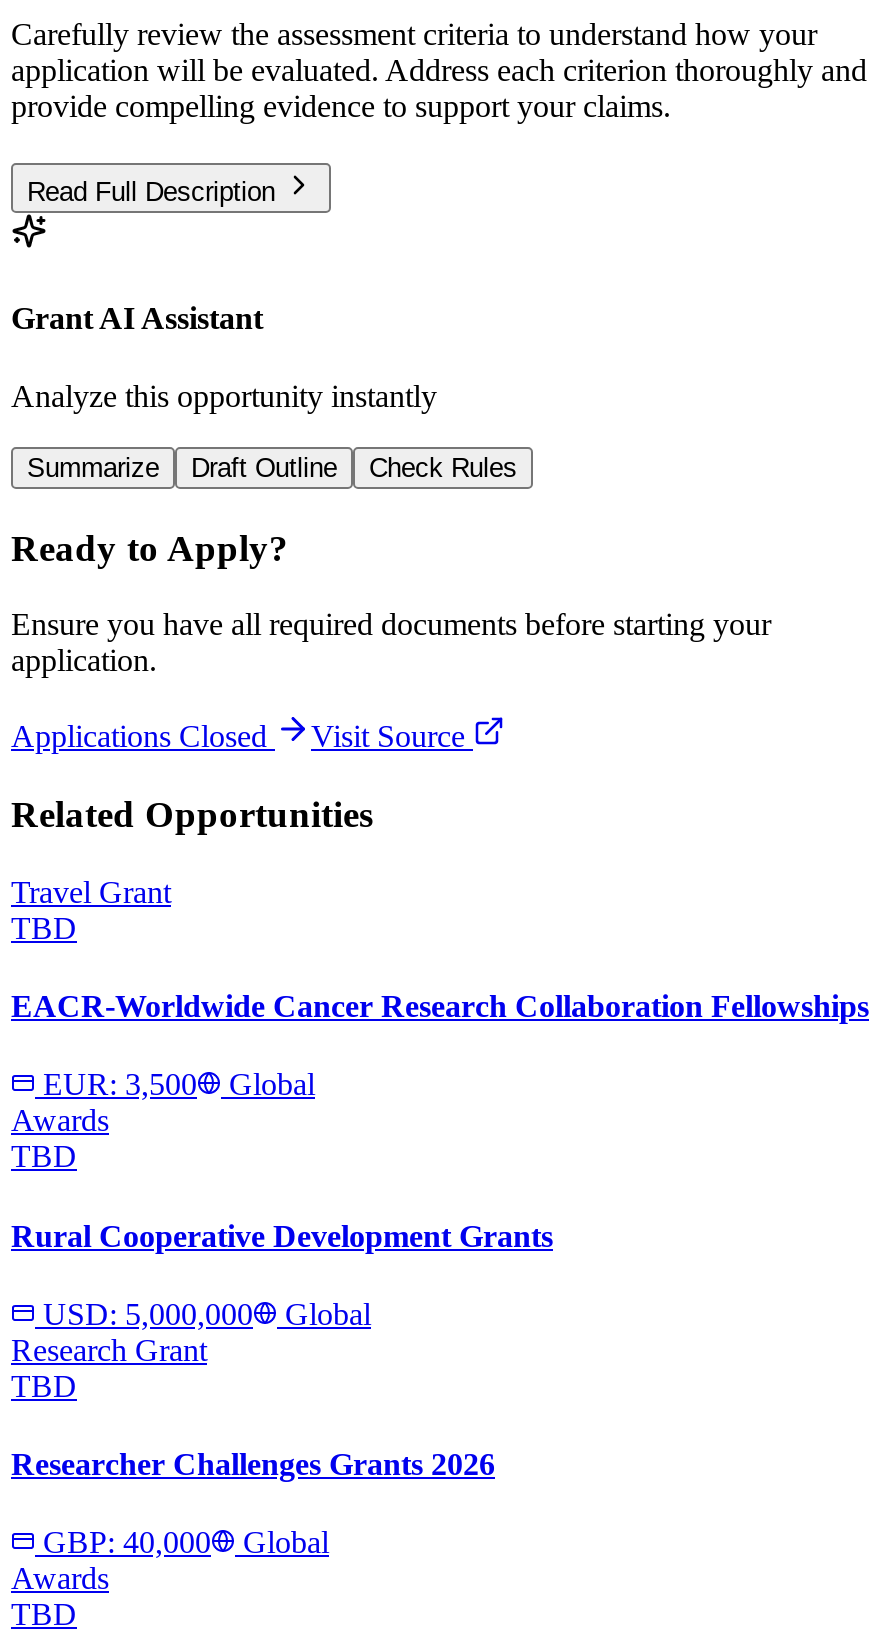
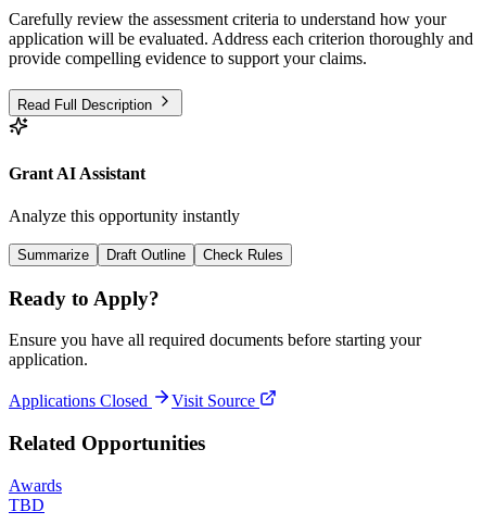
- Travel Grant
- TBD
- EACR-Worldwide Cancer Research Collaboration Fellowships
- EUR: 3,500
- Global
- Awards
- TBD
- Rural Cooperative Development Grants
- USD: 5,000,000
- Global
- Research Grant
- TBD
- Researcher Challenges Grants 2026
- GBP: 40,000
- Global
